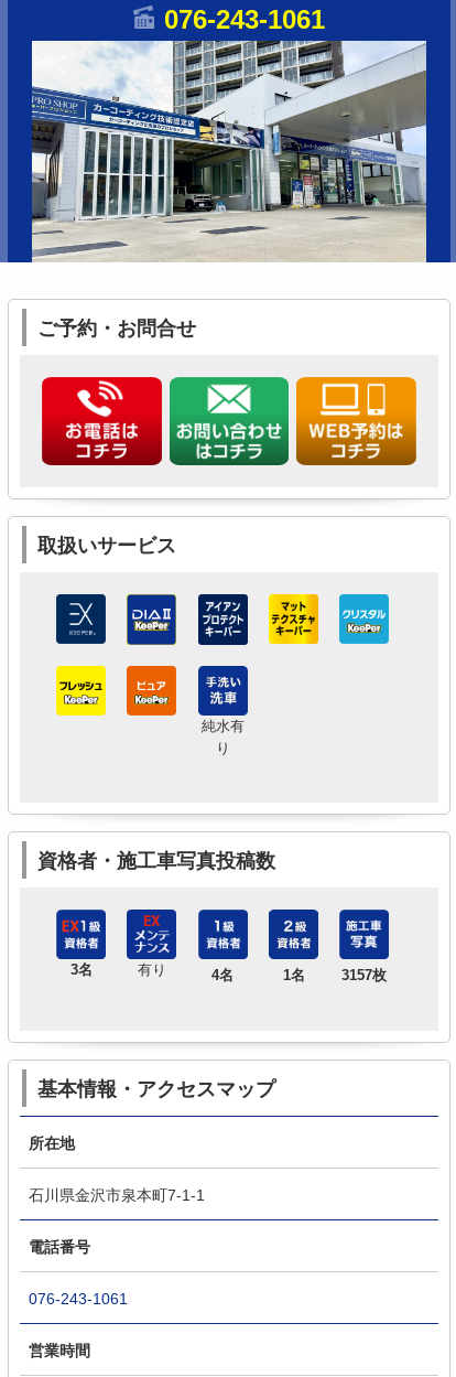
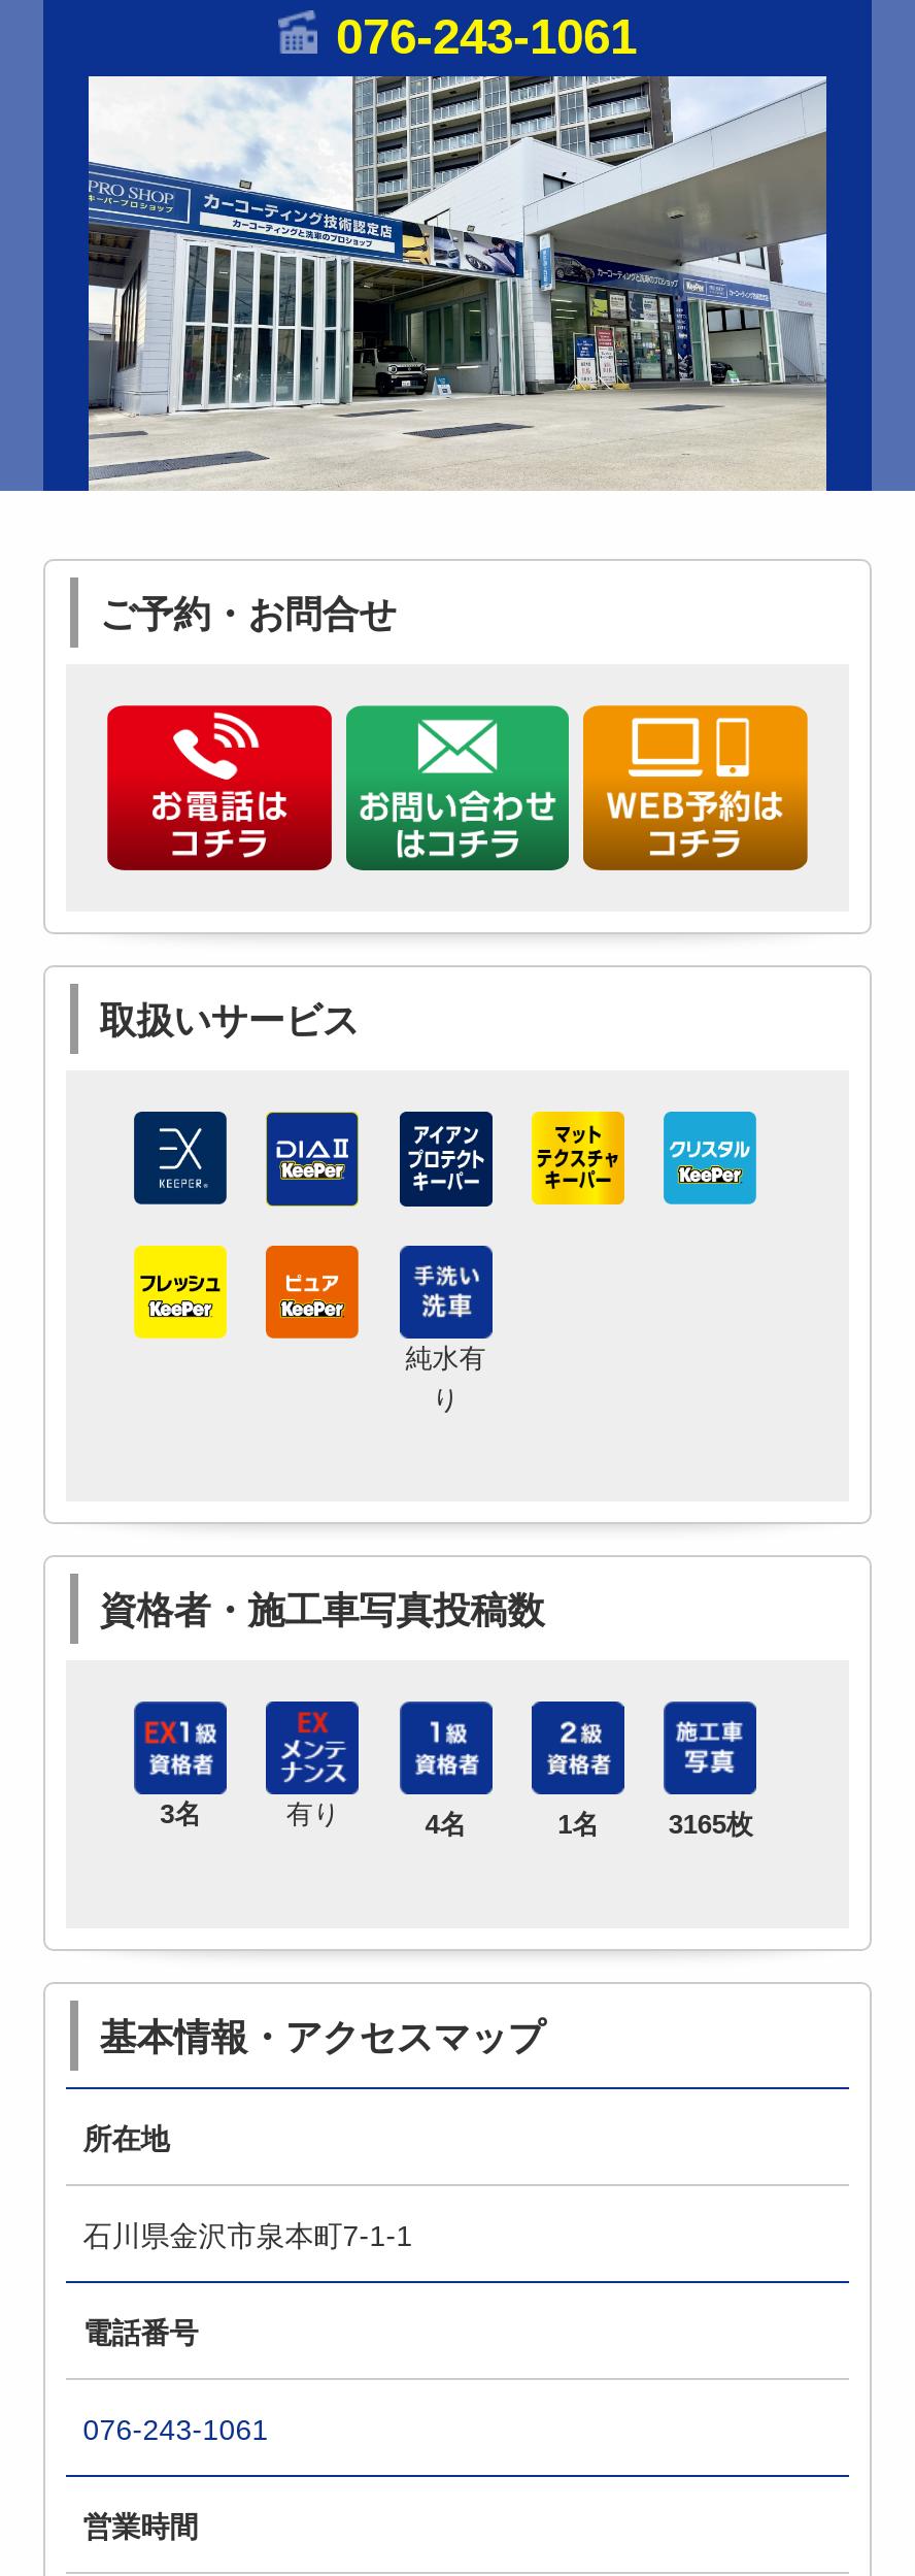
- 3157枚
+ 3165枚
